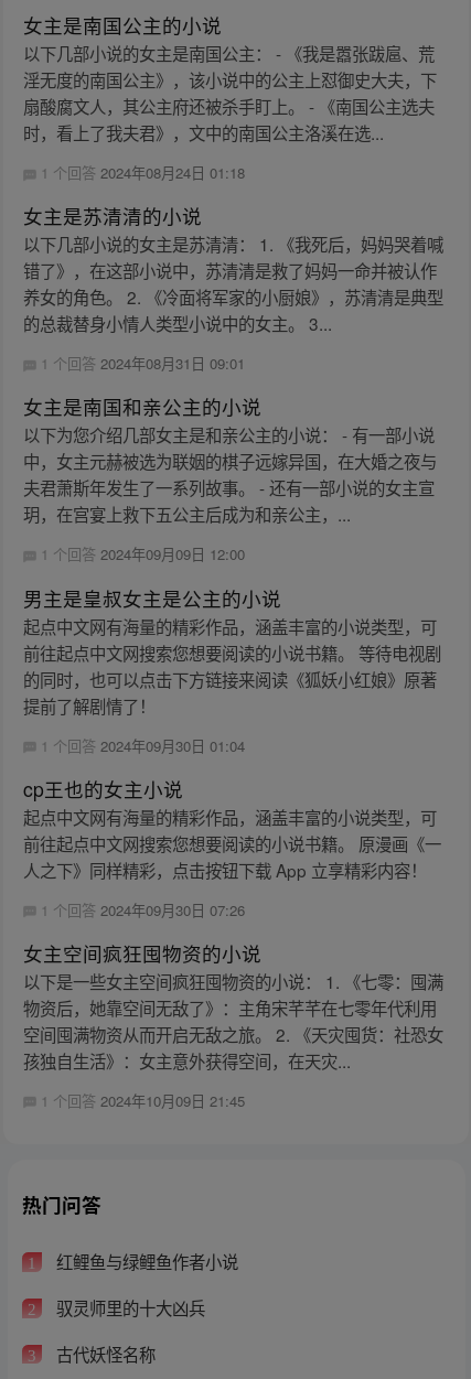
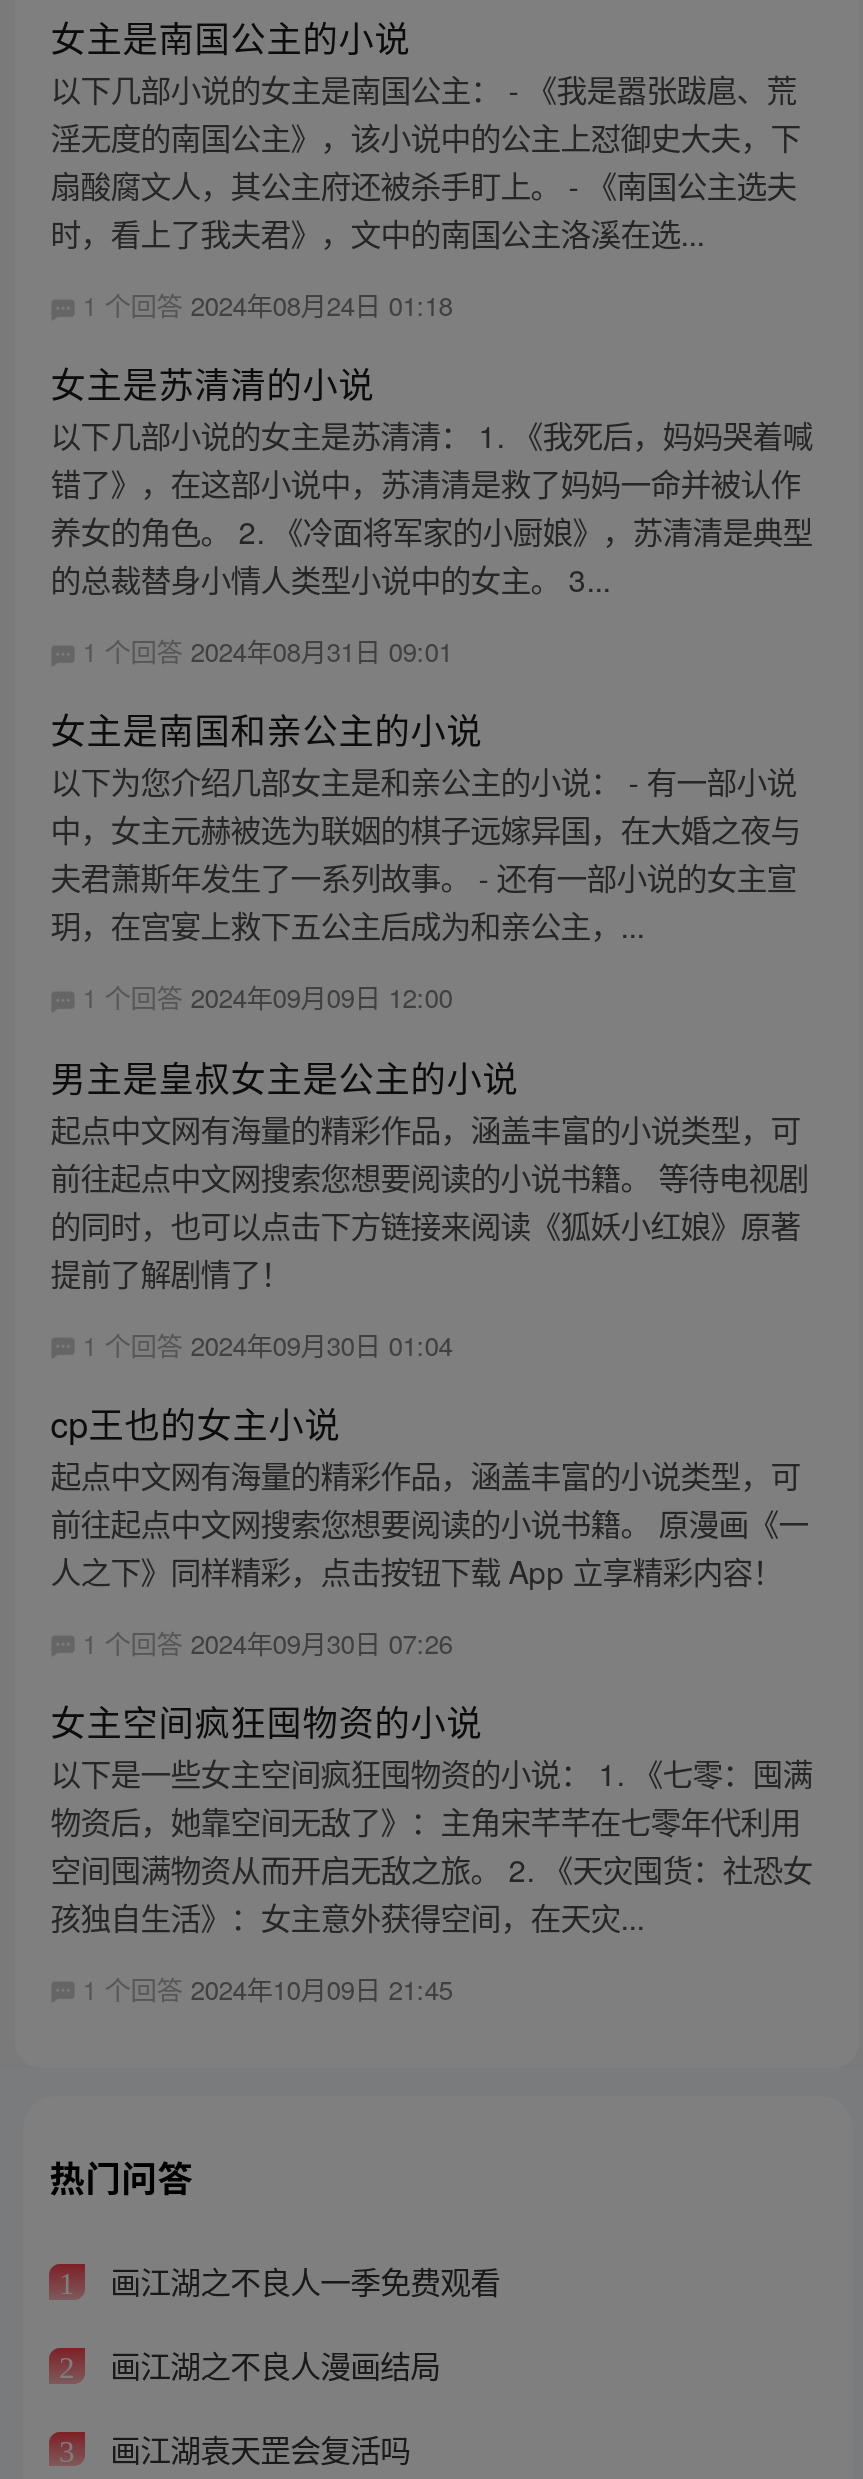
- 红鲤鱼与绿鲤鱼作者小说
+ 画江湖之不良人一季免费观看

- 驭灵师里的十大凶兵
+ 画江湖之不良人漫画结局

- 古代妖怪名称
+ 画江湖袁天罡会复活吗
